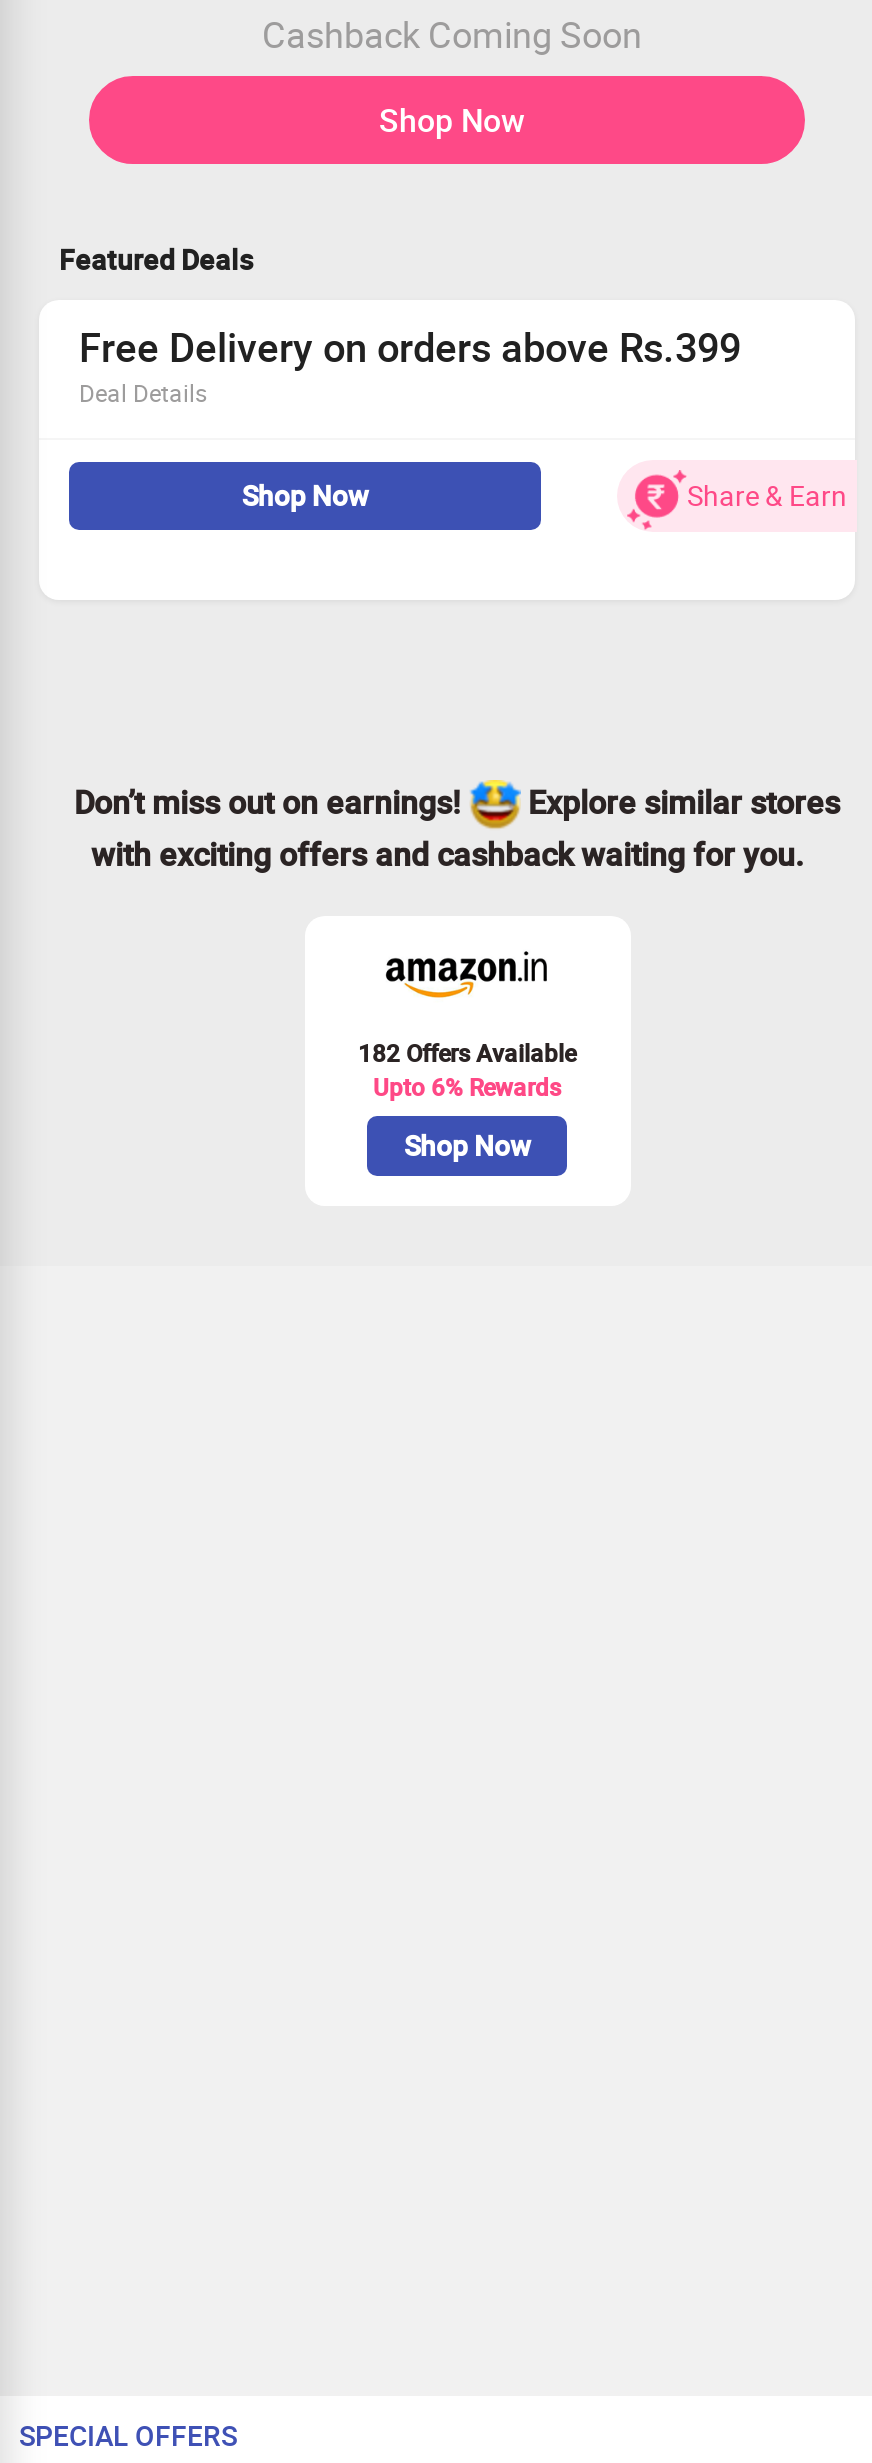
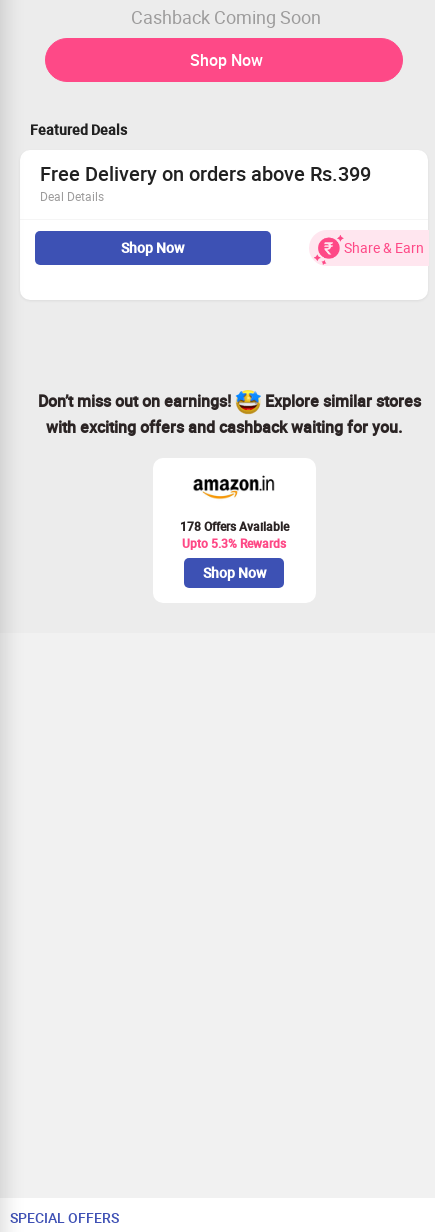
- 182 Offers Available
+ 178 Offers Available

- Upto 6% Rewards
+ Upto 5.3% Rewards
